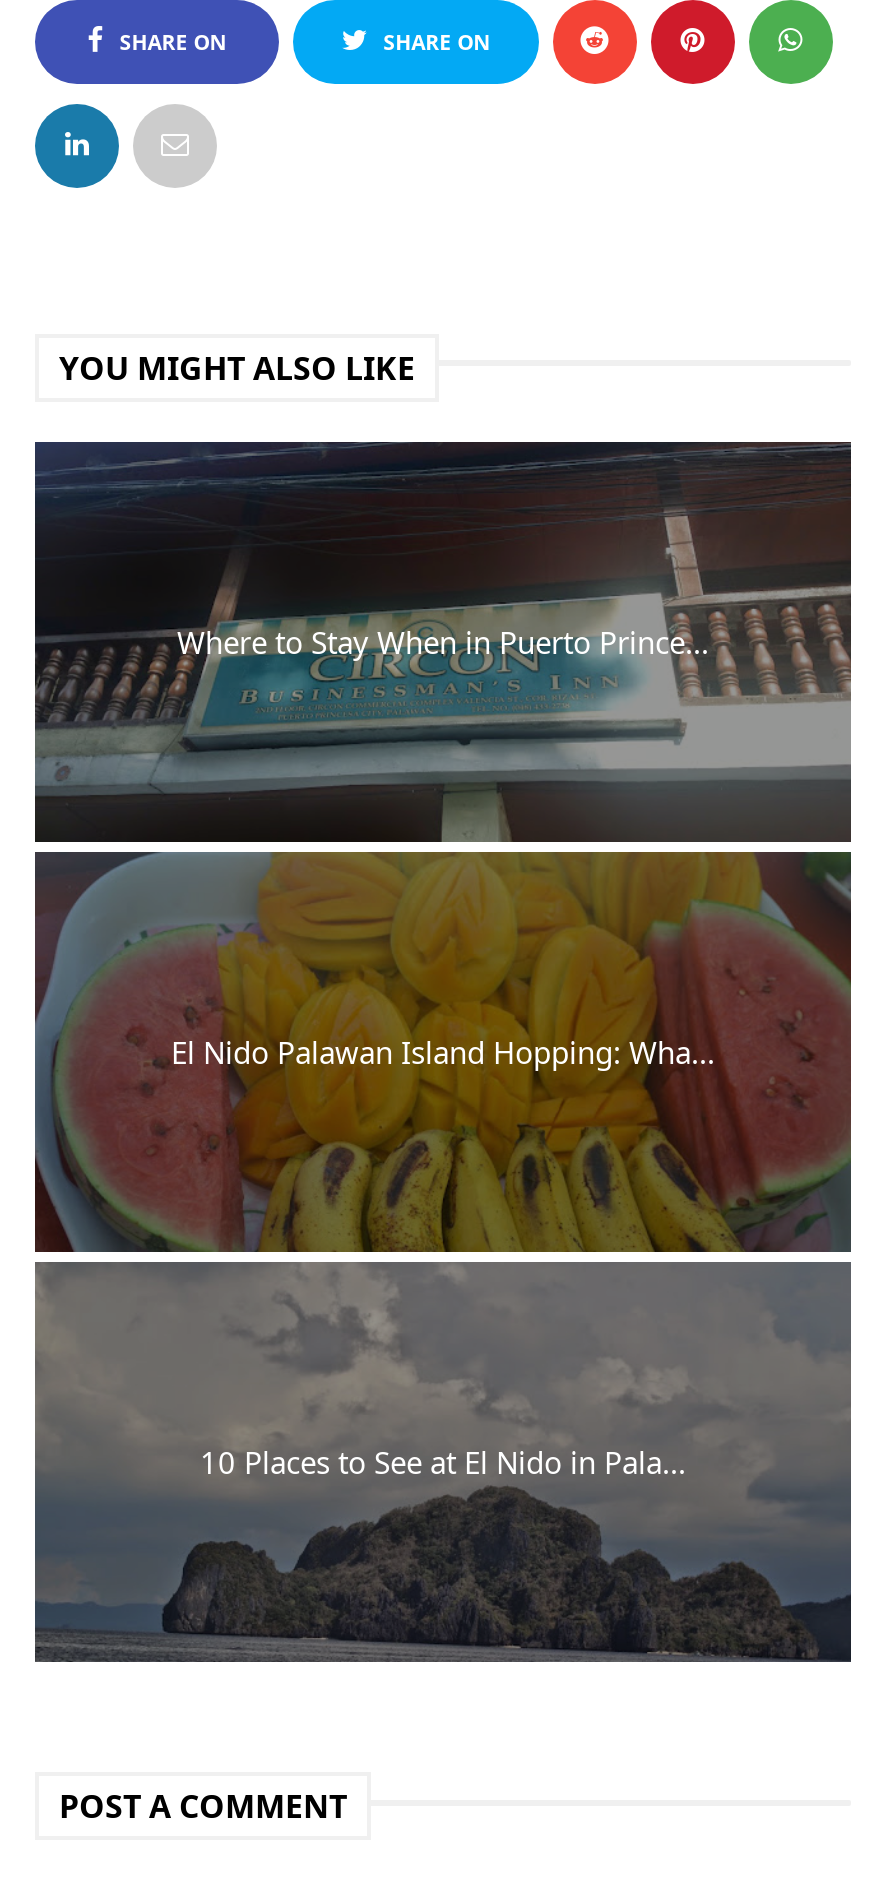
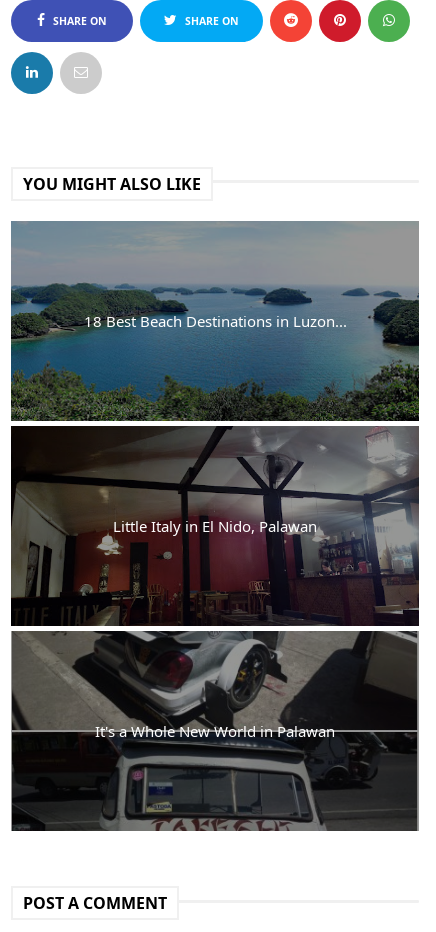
- [image]
- Where to Stay When in Puerto Prince...
+ [image]
+ 18 Best Beach Destinations in Luzon...

- El Nido Palawan Island Hopping: Wha...
+ Little Italy in El Nido, Palawan

- 10 Places to See at El Nido in Pala...
+ It's a Whole New World in Palawan
